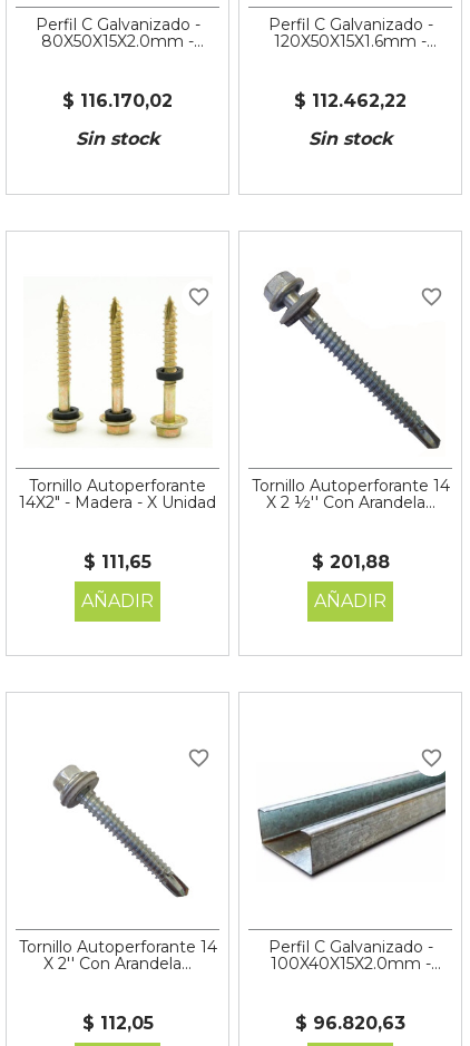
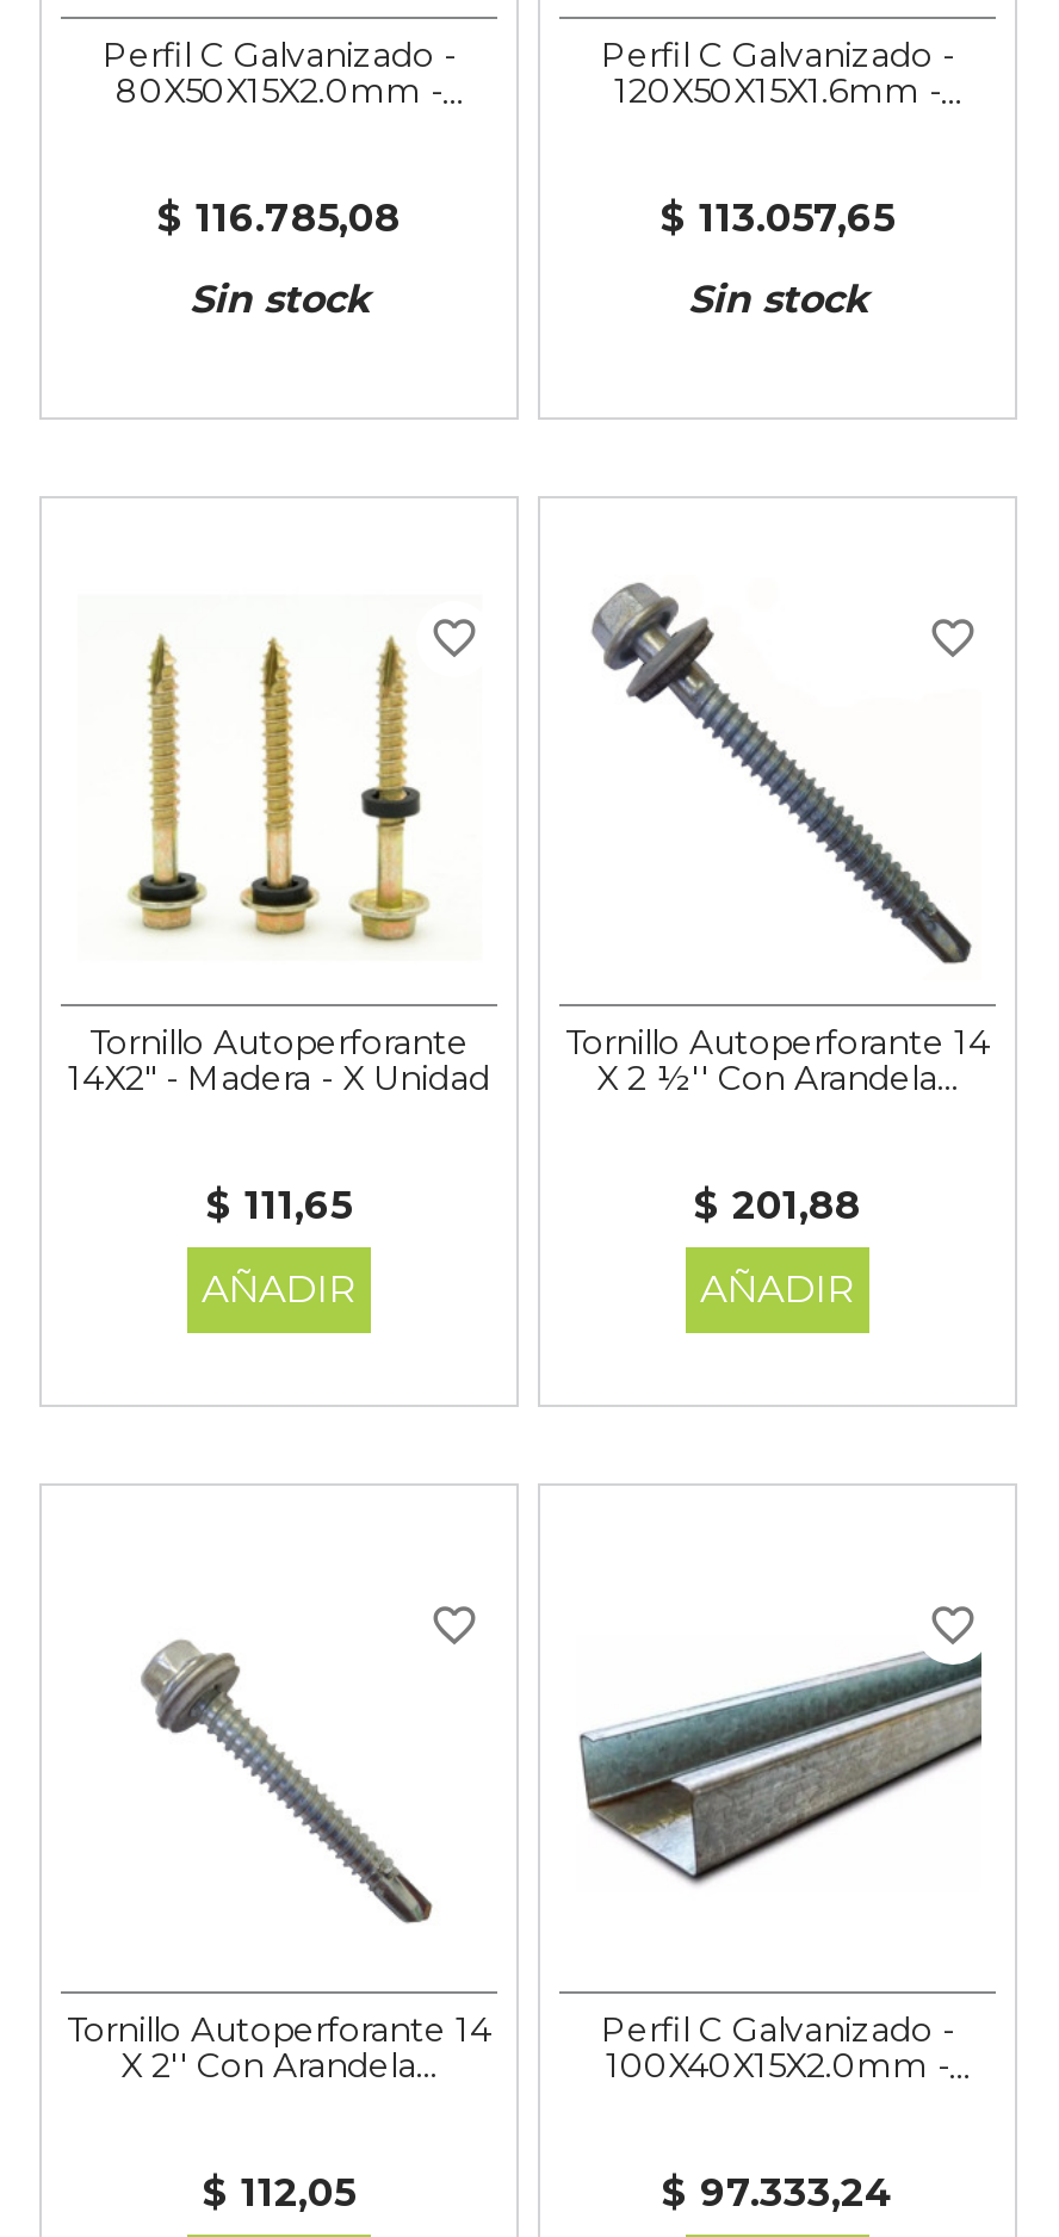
- $ 116.170,02
+ $ 116.785,08

- $ 112.462,22
+ $ 113.057,65

- $ 96.820,63
+ $ 97.333,24
